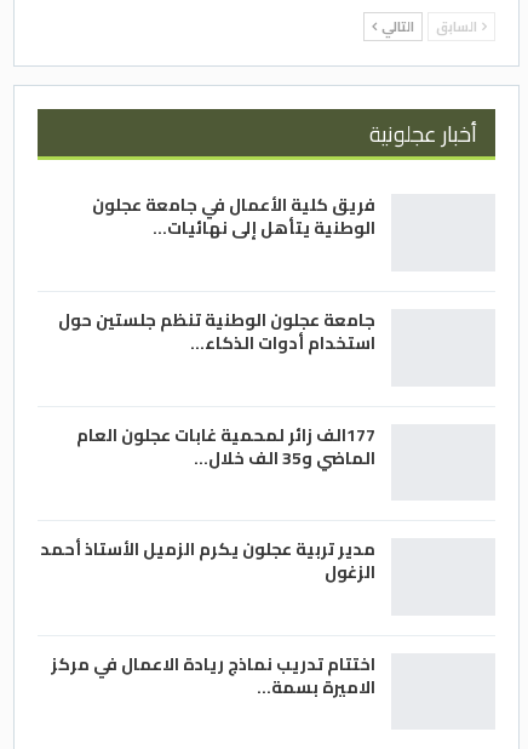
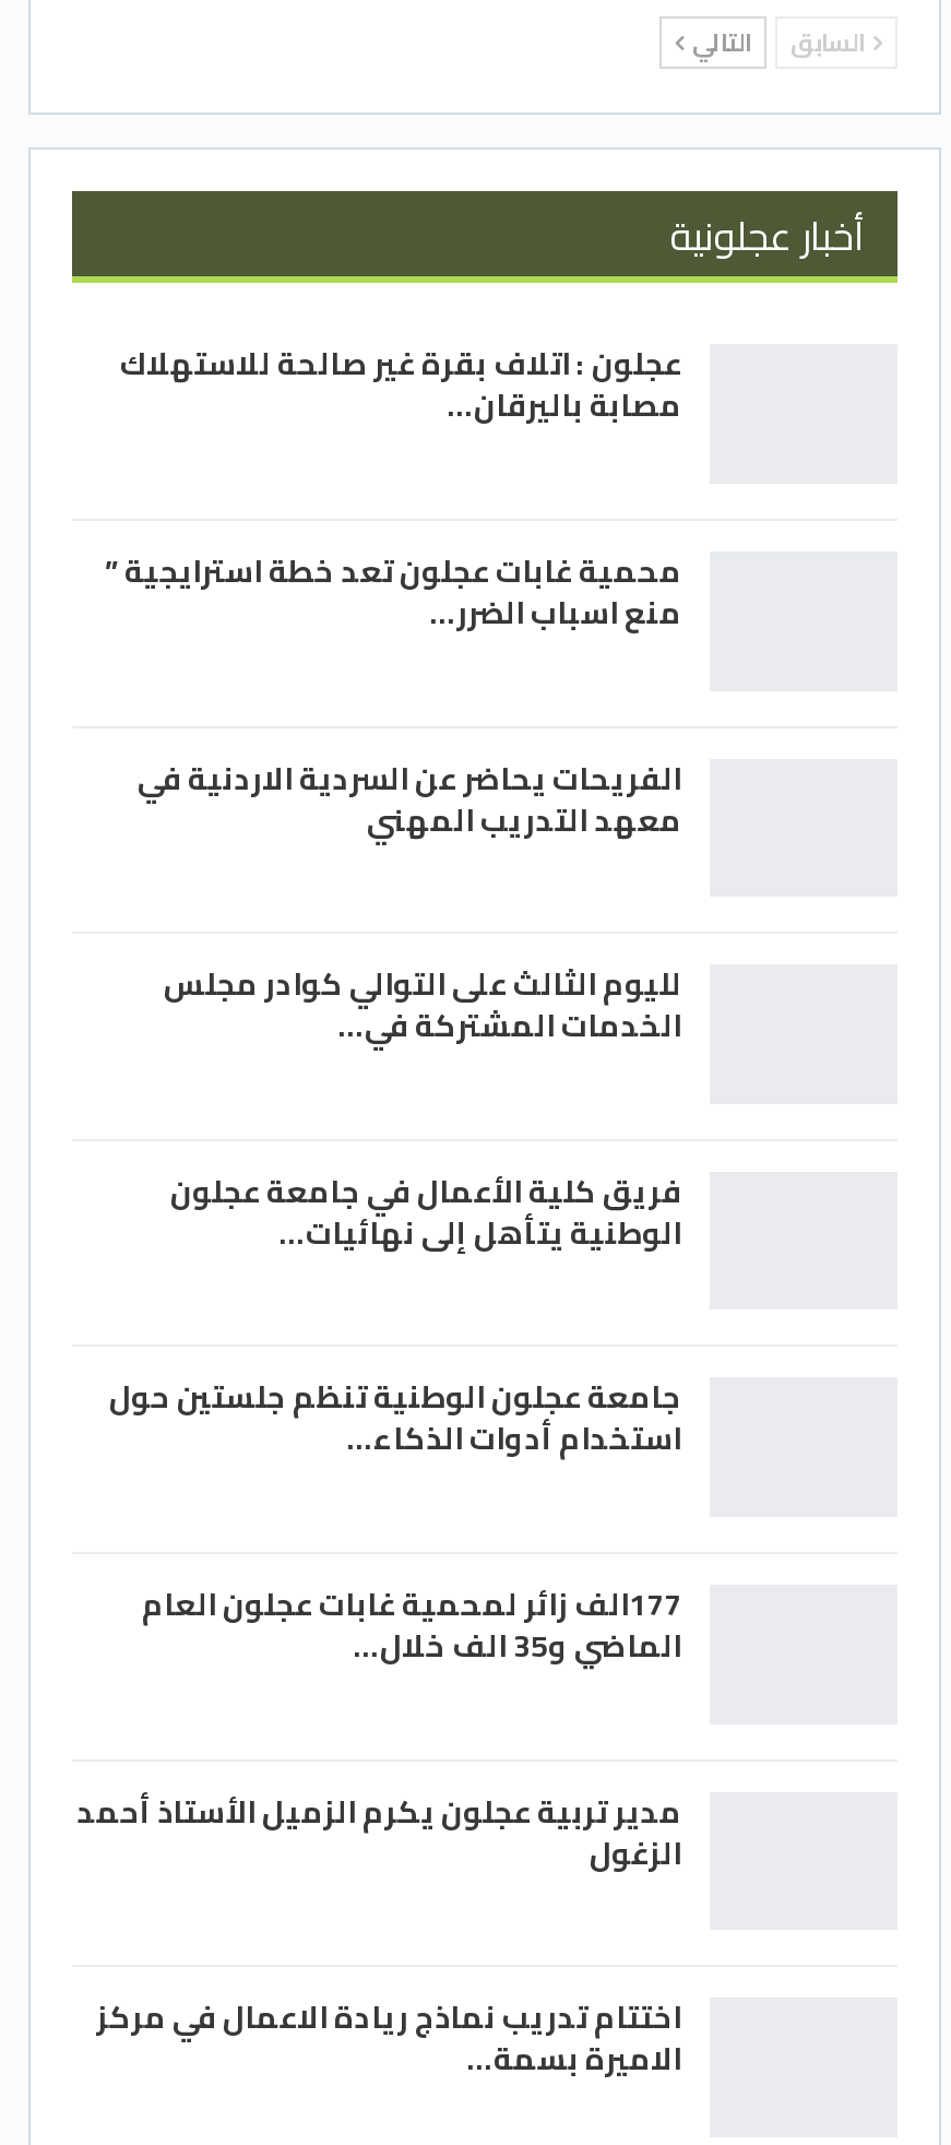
+ عجلون : اتلاف بقرة غير صالحة للاستهلاك
+ مصابة باليرقان…
+ محمية غابات عجلون تعد خطة استرايجية ”
+ منع اسباب الضرر…
+ الفريحات يحاضر عن السردية الاردنية في
+ معهد التدريب المهني
+ لليوم الثالث على التوالي كوادر مجلس
+ الخدمات المشتركة في…
